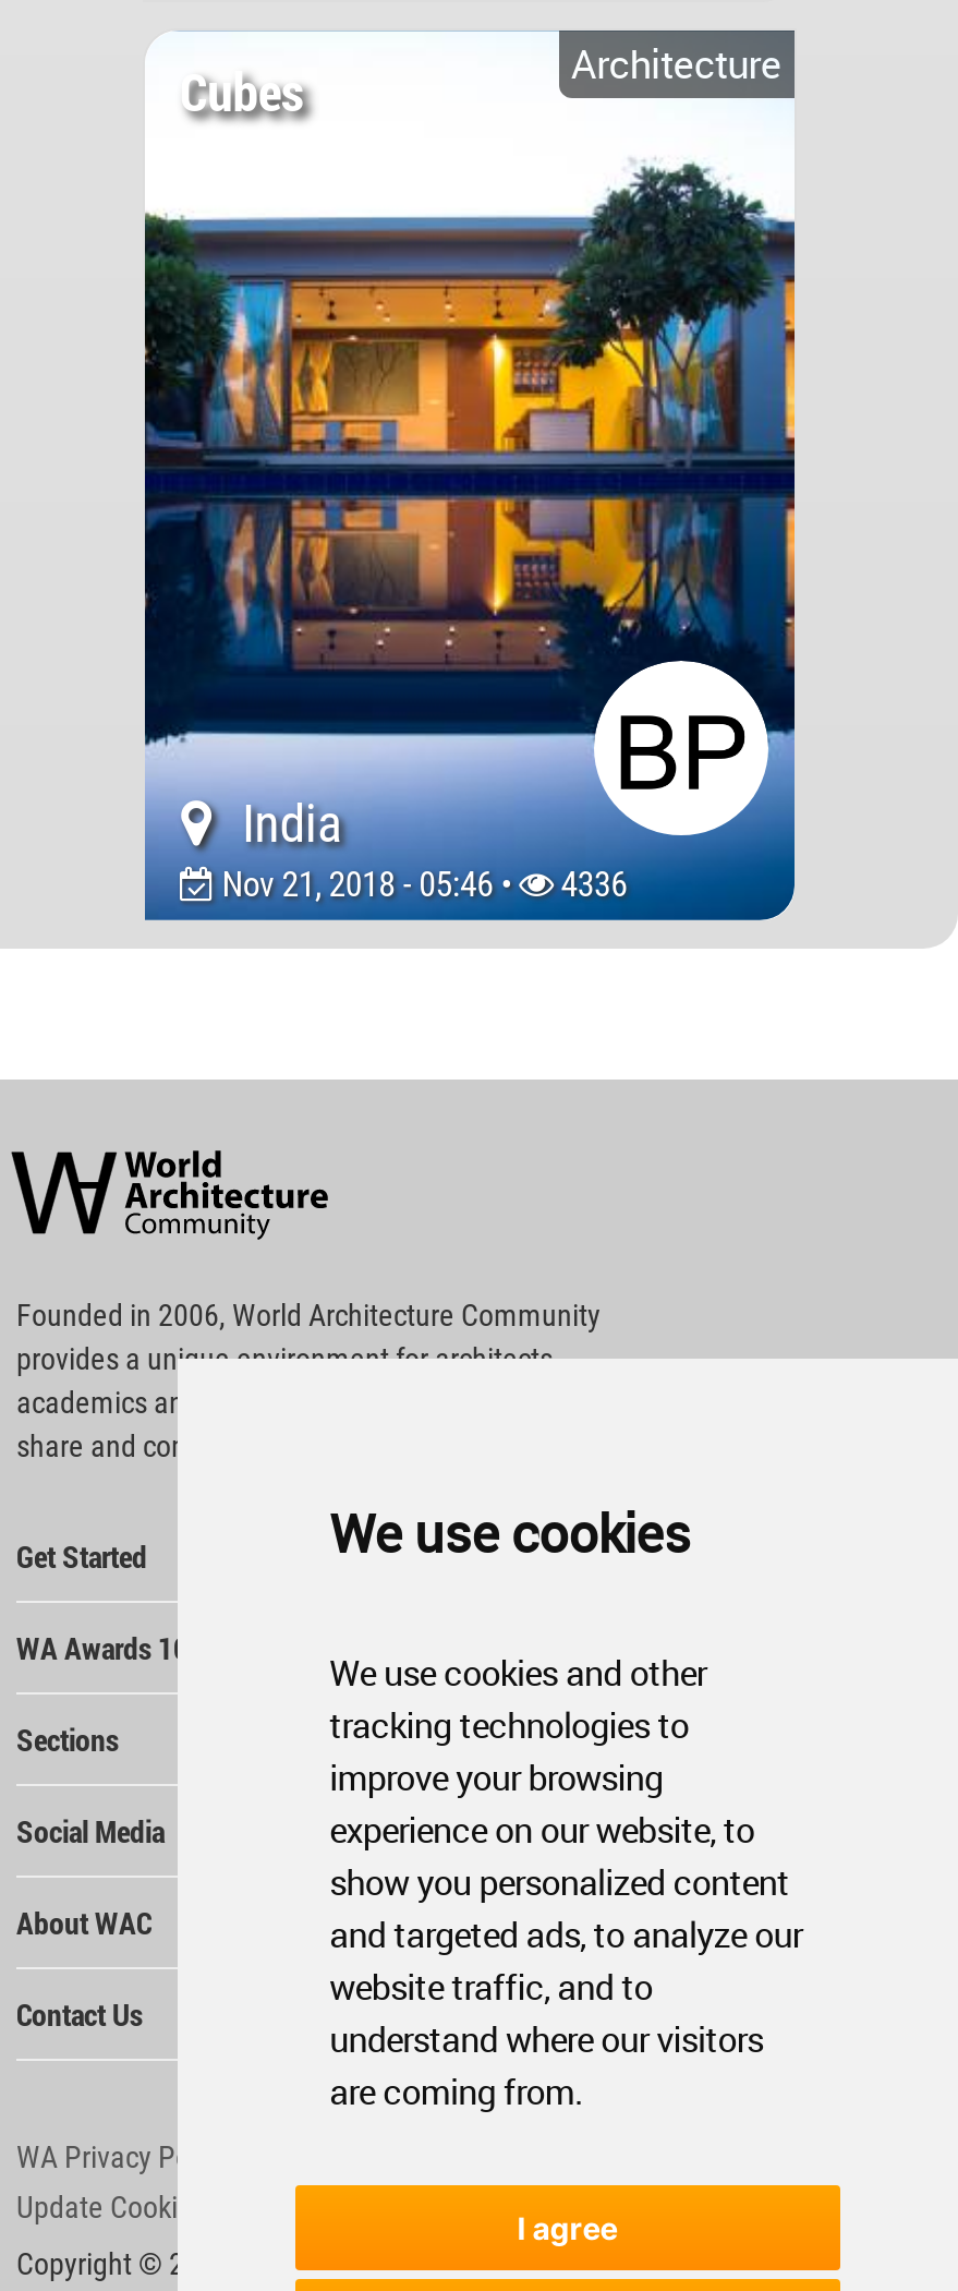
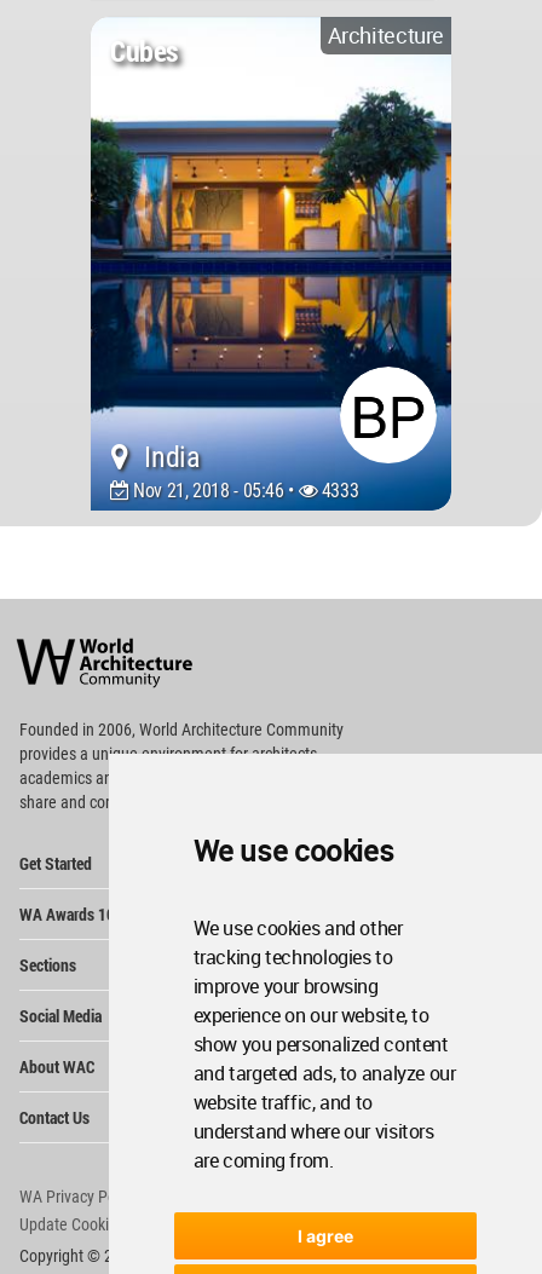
- Nov 21, 2018 - 05:46 • 4336
+ Nov 21, 2018 - 05:46 • 4333
